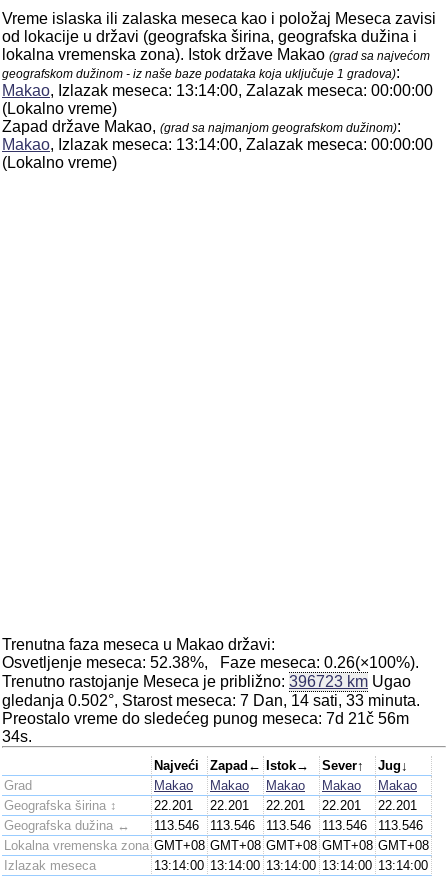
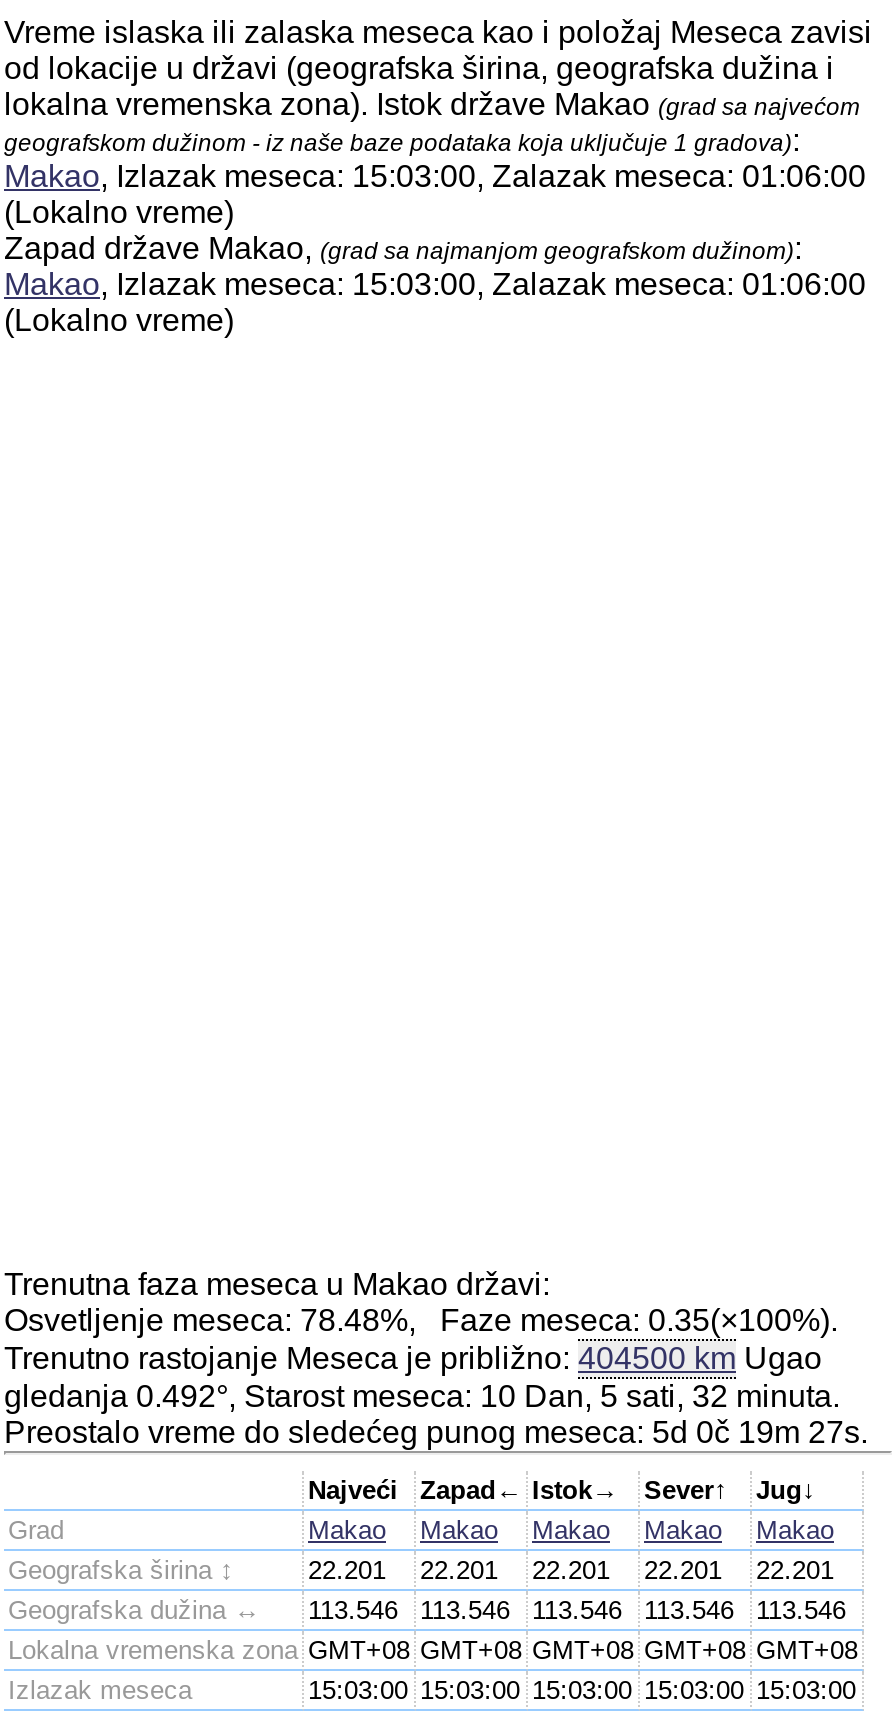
- Makao, Izlazak meseca: 13:14:00, Zalazak meseca: 00:00:00
+ Makao, Izlazak meseca: 15:03:00, Zalazak meseca: 01:06:00

- Makao, Izlazak meseca: 13:14:00, Zalazak meseca: 00:00:00
+ Makao, Izlazak meseca: 15:03:00, Zalazak meseca: 01:06:00

- Osvetljenje meseca: 52.38%, Faze meseca: 0.26(×100%).
- Trenutno rastojanje Meseca je približno: 396723 km Ugao
- gledanja 0.502°, Starost meseca: 7 Dan, 14 sati, 33 minuta.
- Preostalo vreme do sledećeg punog meseca: 7d 21č 56m
- 34s.
+ Osvetljenje meseca: 78.48%, Faze meseca: 0.35(×100%).
+ Trenutno rastojanje Meseca je približno: 404500 km Ugao
+ gledanja 0.492°, Starost meseca: 10 Dan, 5 sati, 32 minuta.
+ Preostalo vreme do sledećeg punog meseca: 5d 0č 19m 27s.

- 13:14:00 13:14:00 13:14:00 13:14:00 13:14:00
+ 15:03:00 15:03:00 15:03:00 15:03:00 15:03:00
